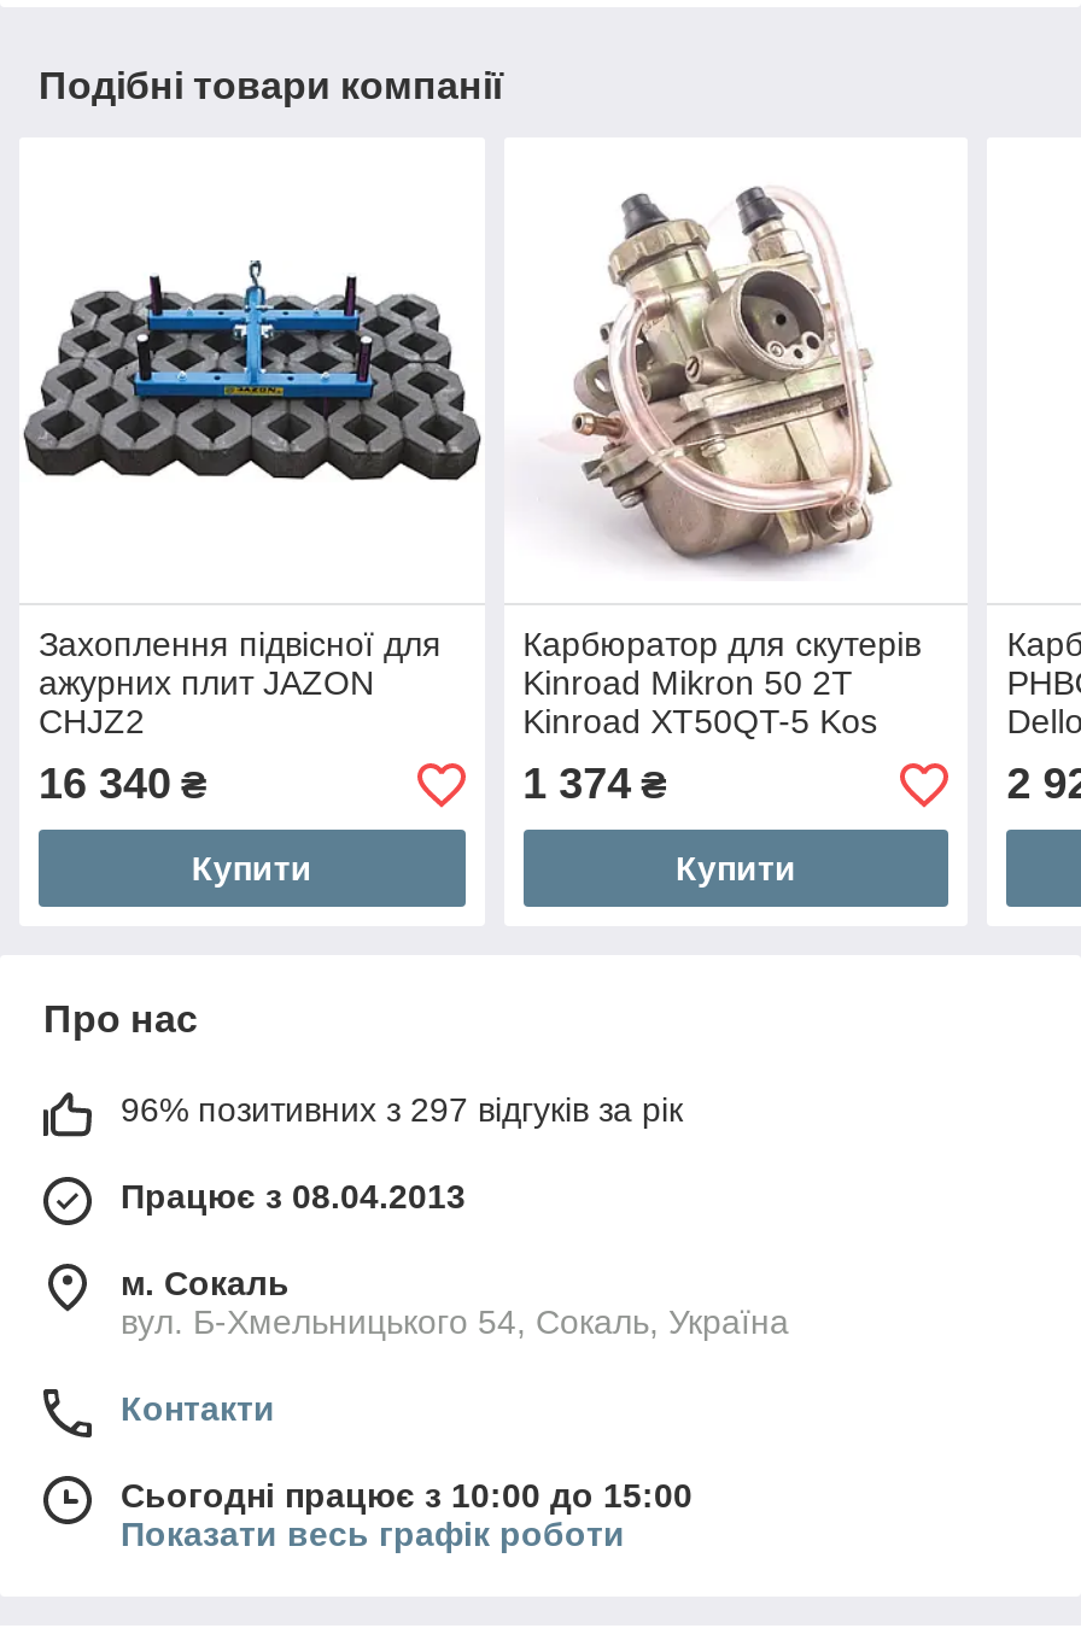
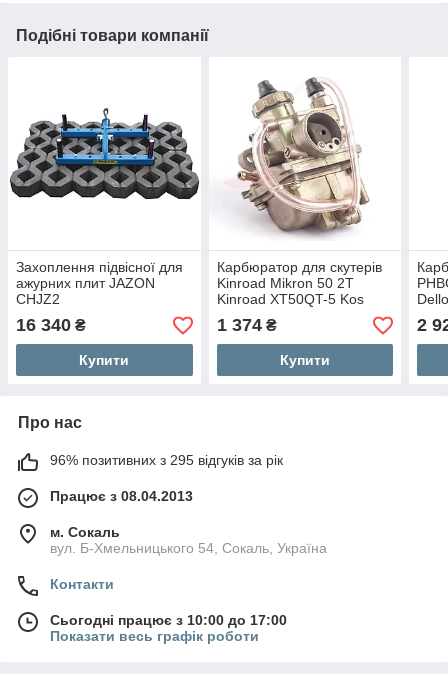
- 96% позитивних з 297 відгуків за рік
+ 96% позитивних з 295 відгуків за рік

- Сьогодні працює з 10:00 до 15:00
+ Сьогодні працює з 10:00 до 17:00
